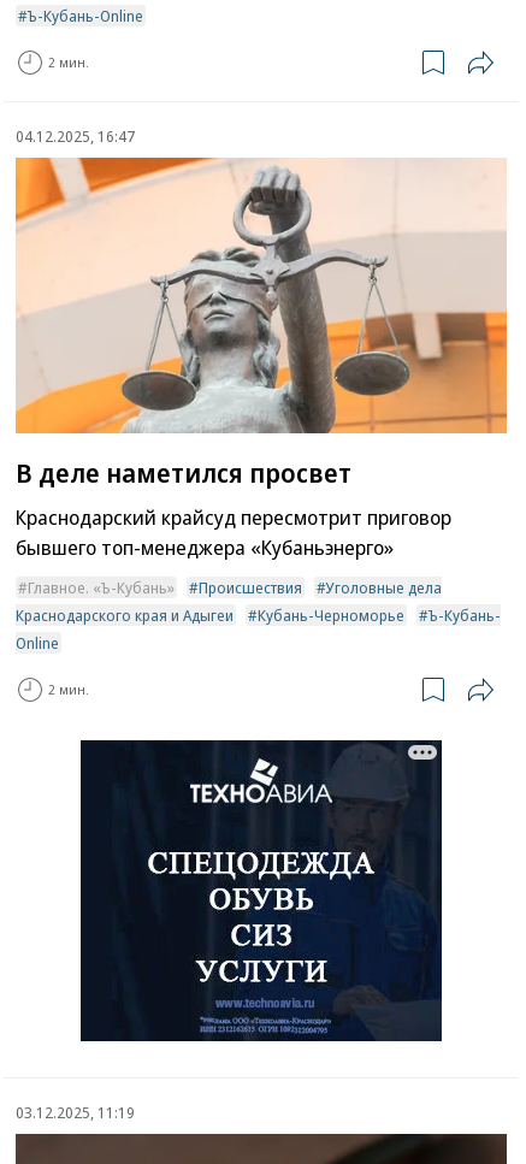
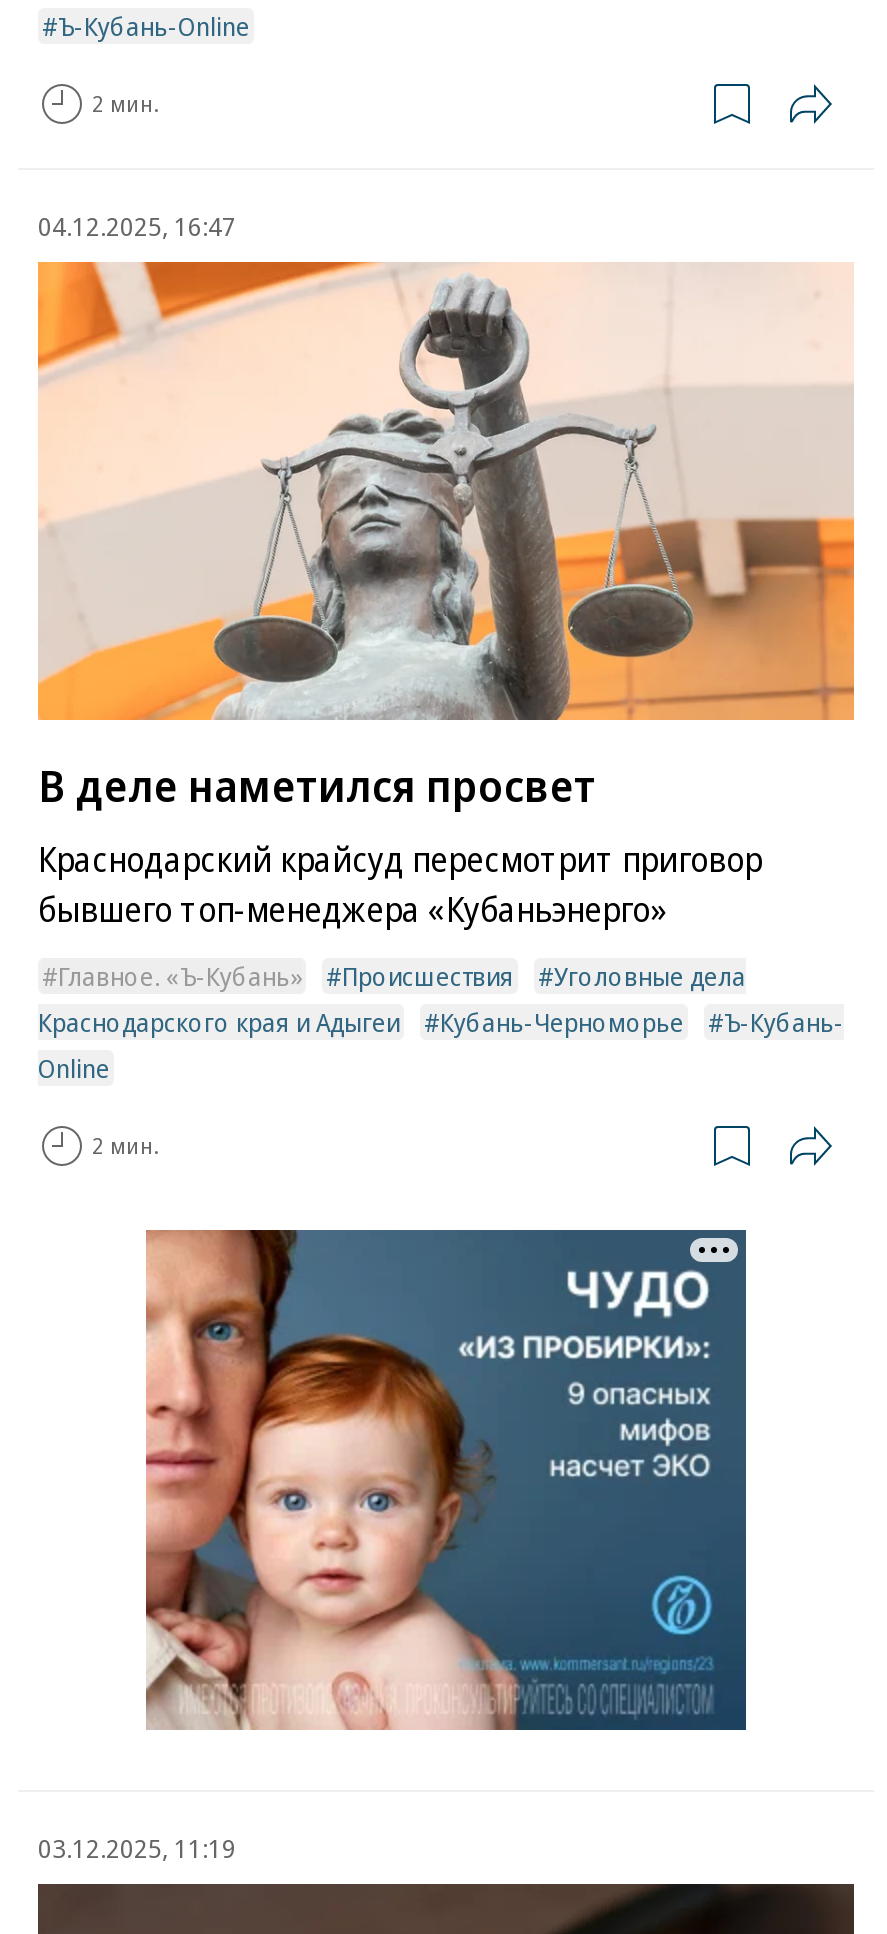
- [image]
+ [image]
